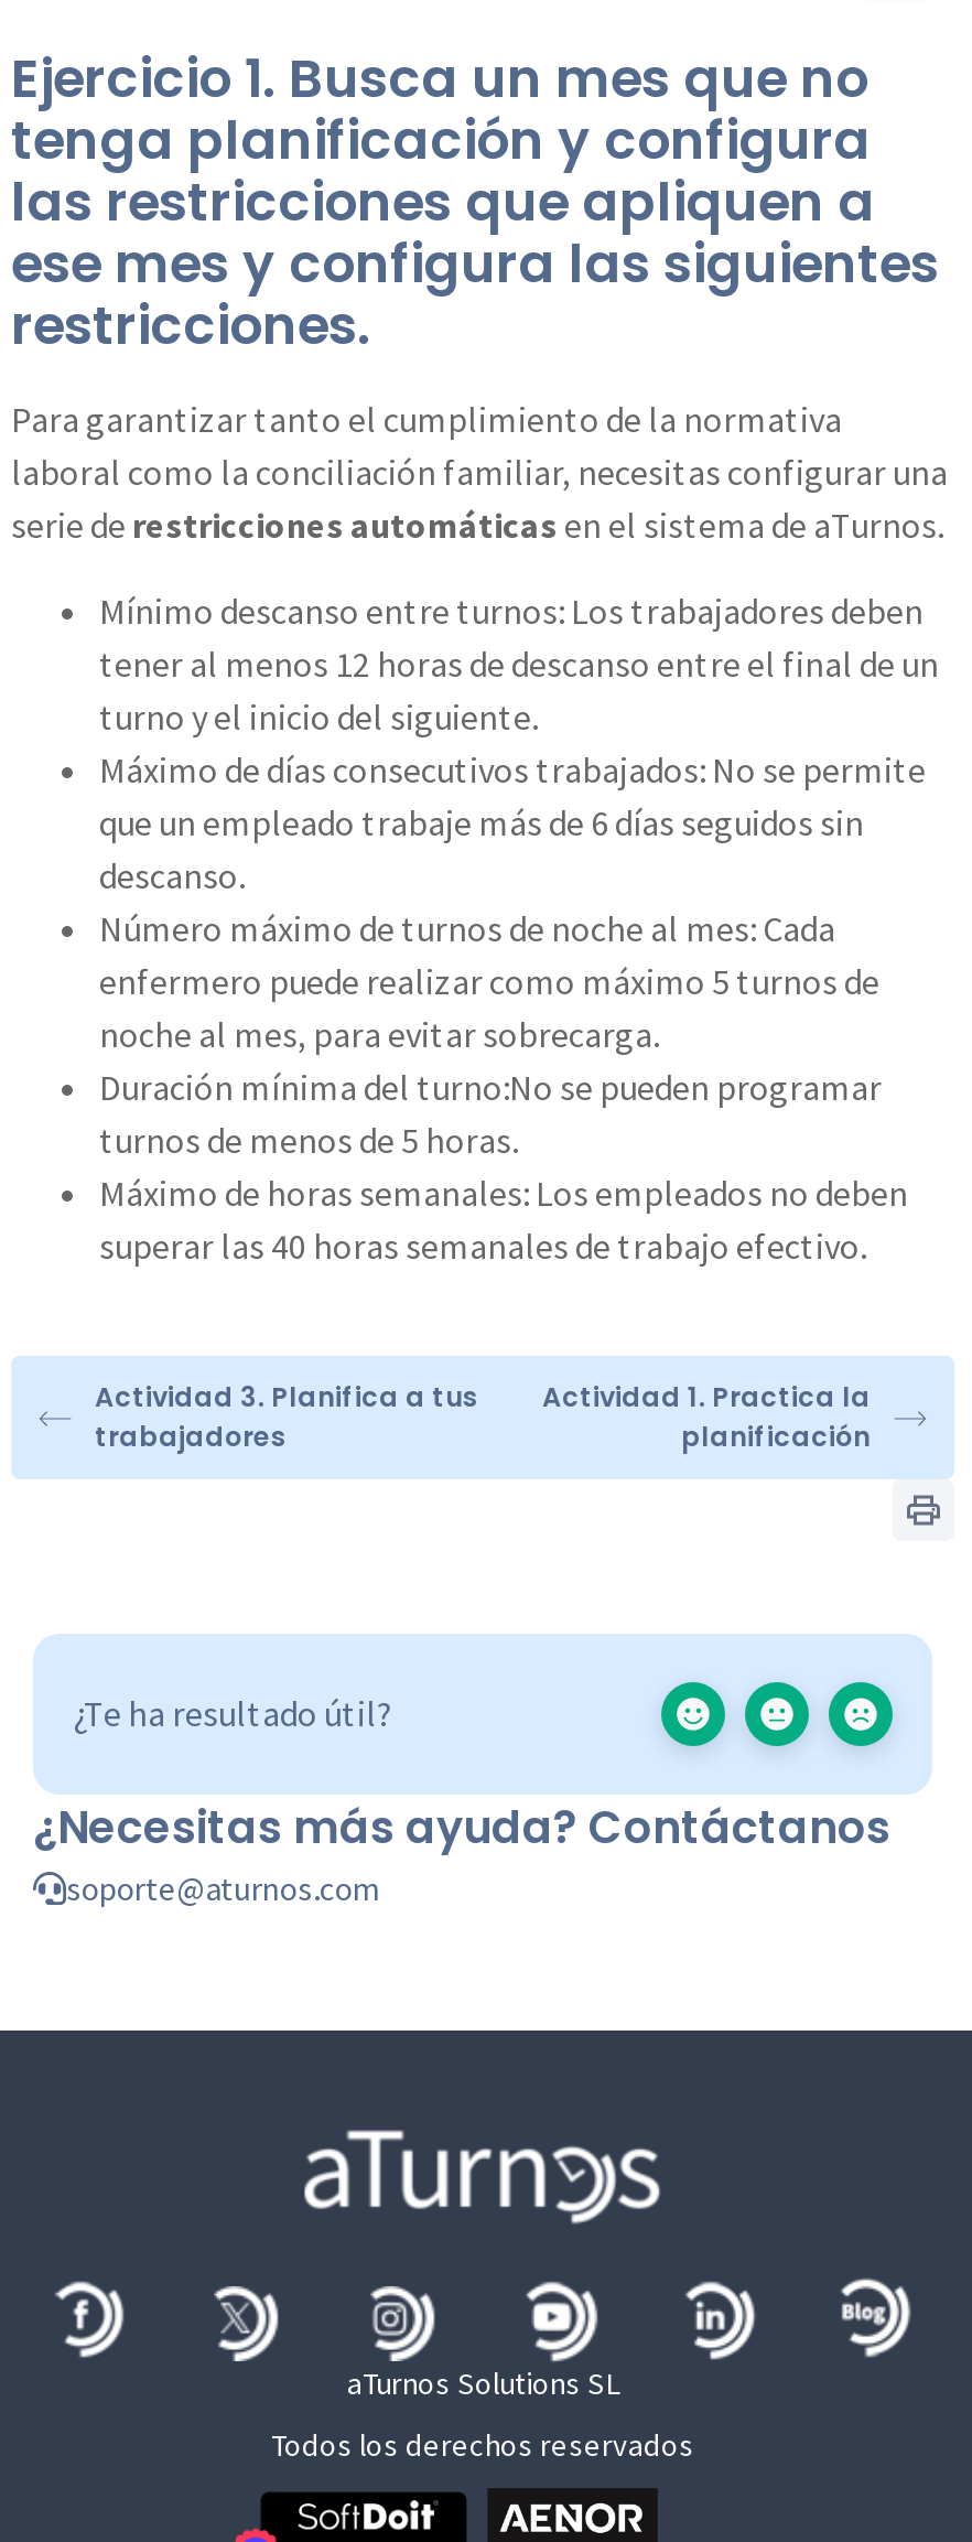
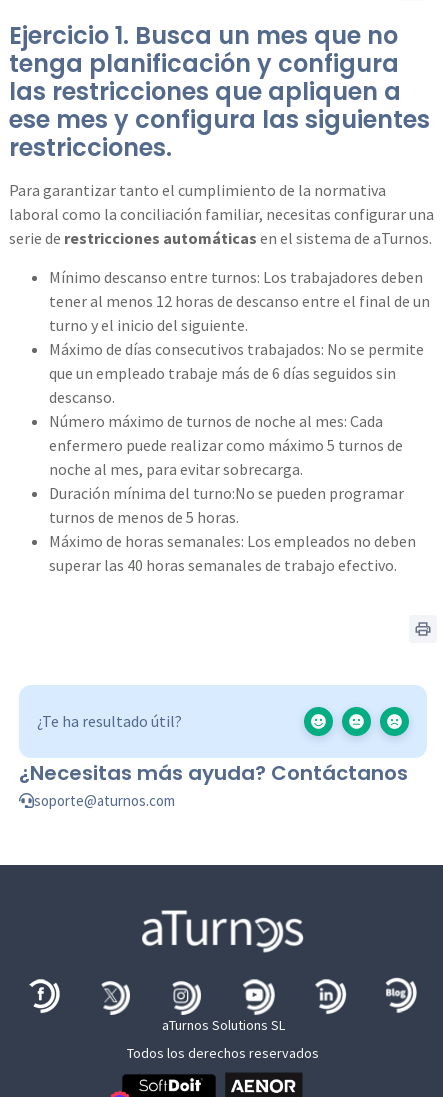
- Actividad 3. Planifica a tus
- trabajadores

- Actividad 1. Practica la
- planificación
